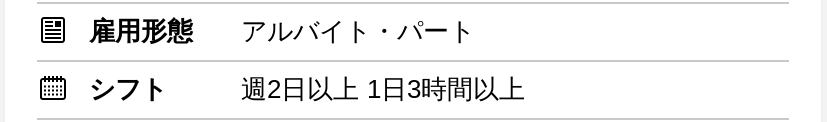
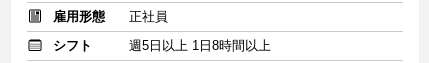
- アルバイト・パート
+ 正社員

- 週2日以上 1日3時間以上
+ 週5日以上 1日8時間以上
